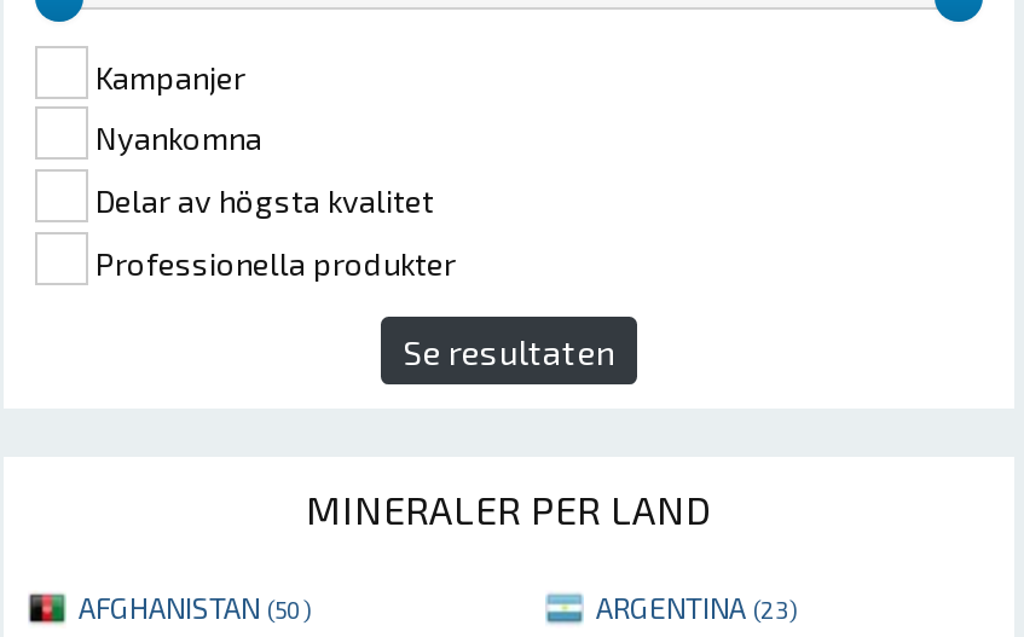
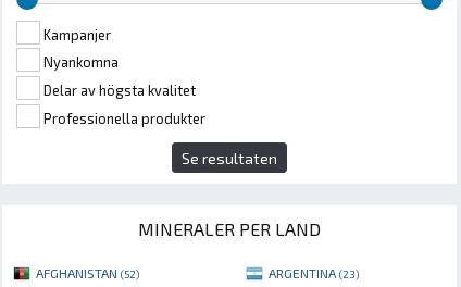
- AFGHANISTAN (50)
+ AFGHANISTAN (52)
